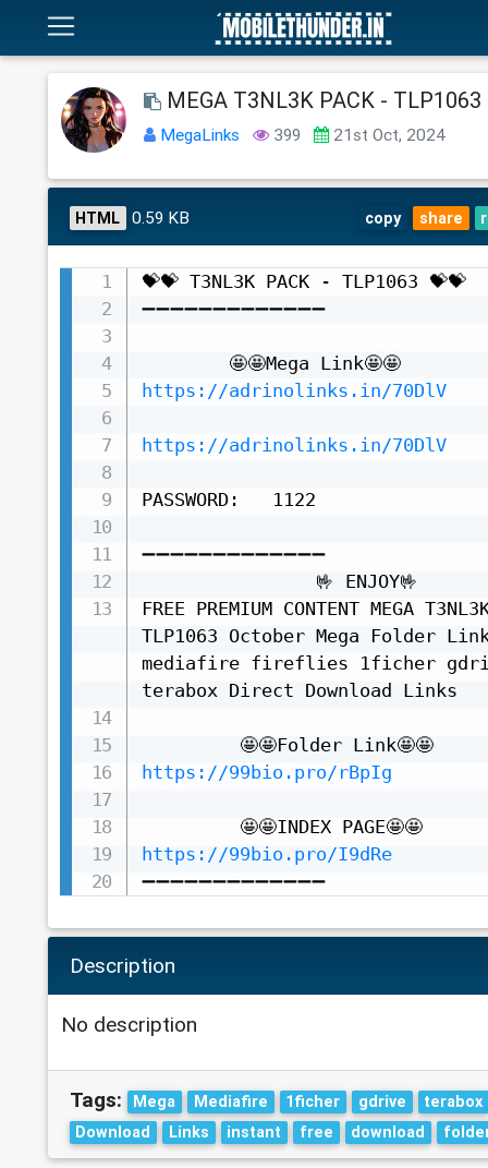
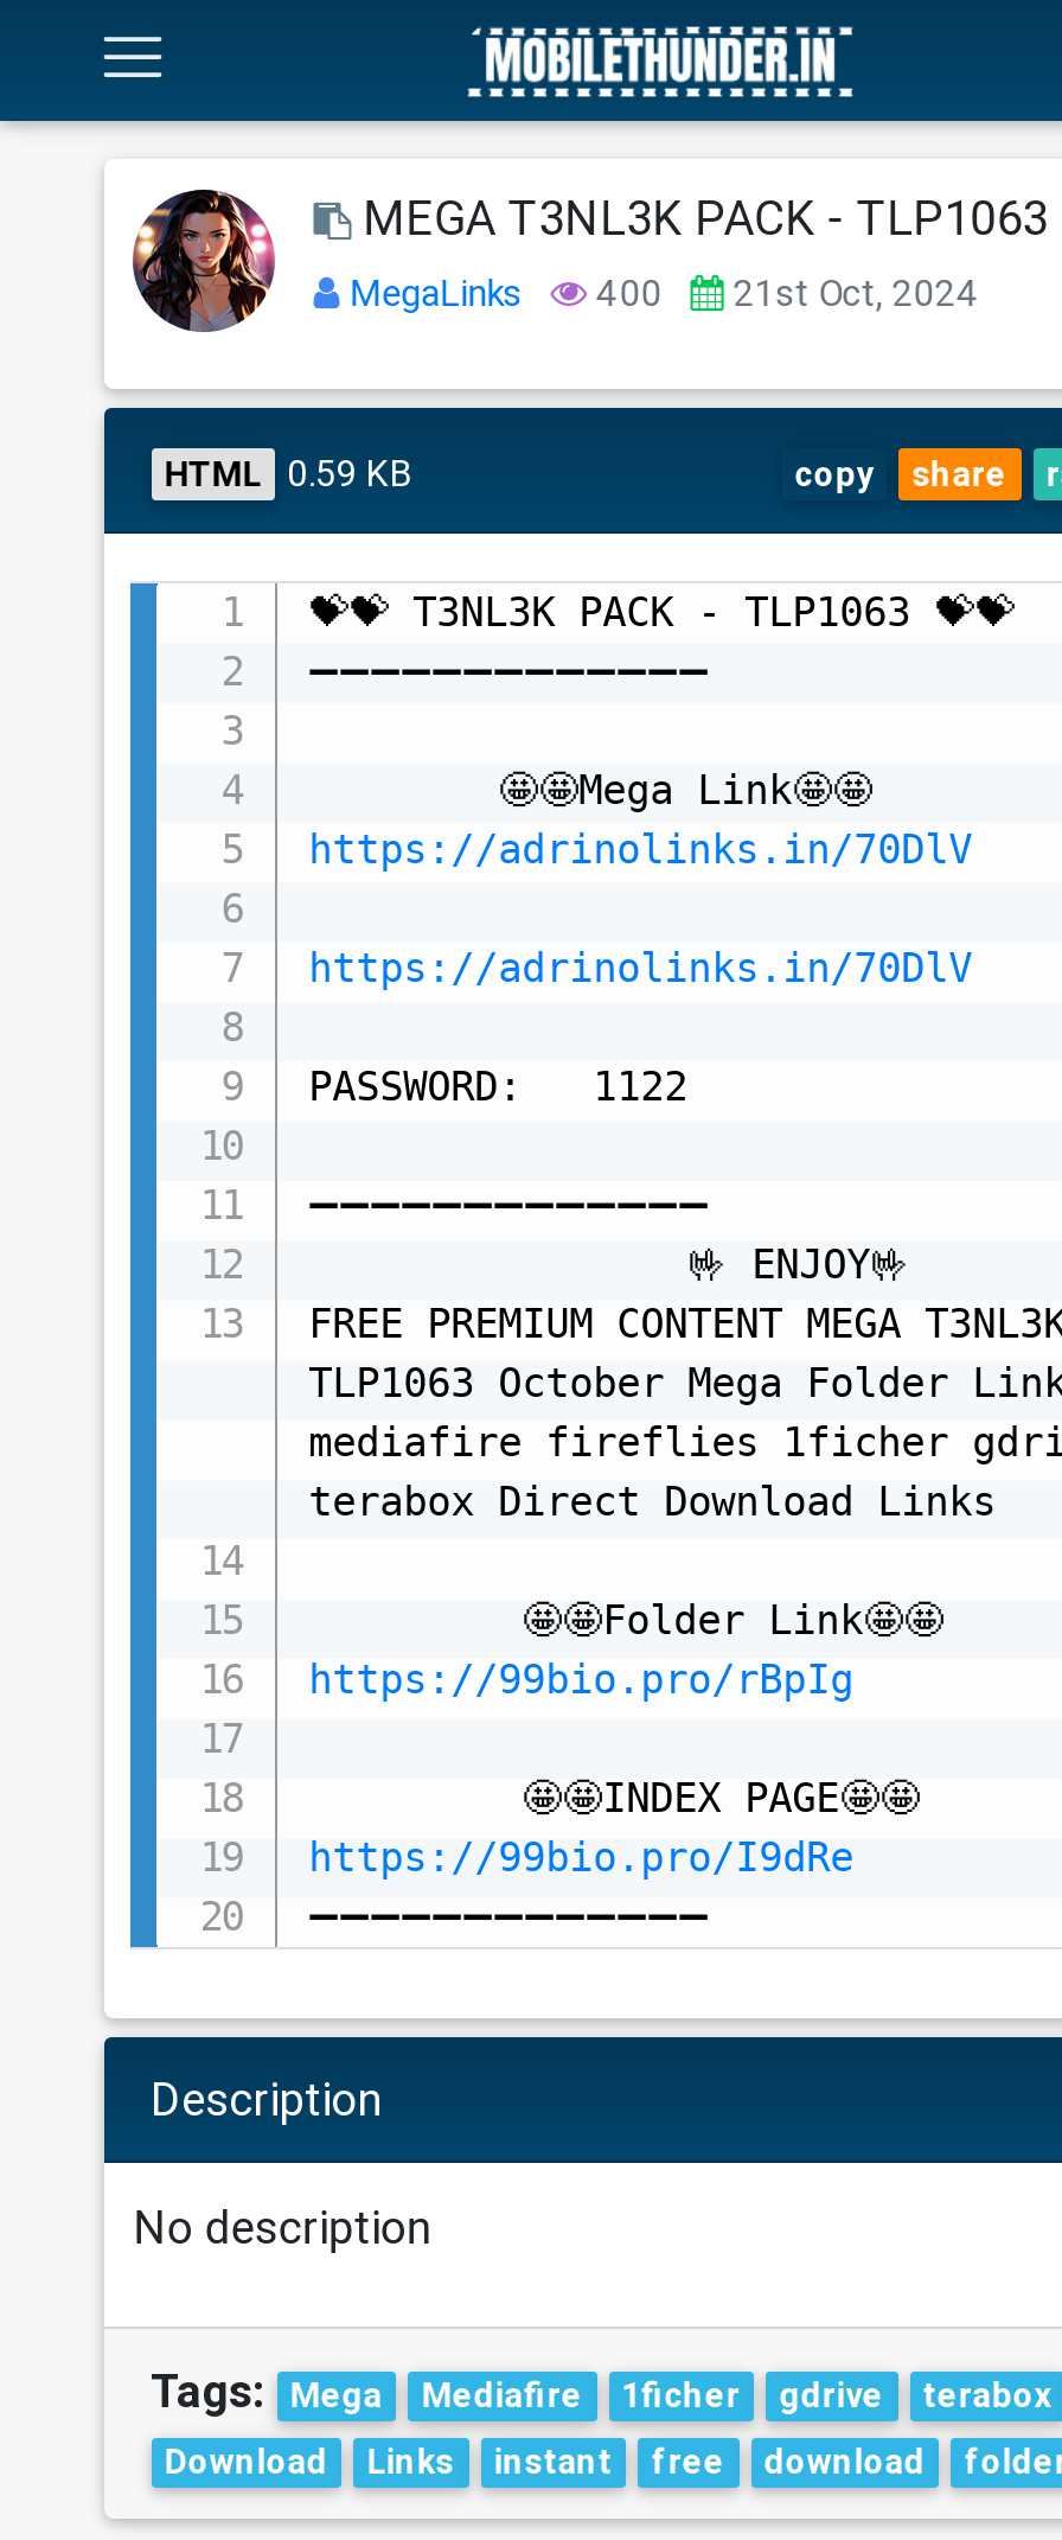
- MegaLinks 399 21st Oct, 2024
+ MegaLinks 400 21st Oct, 2024
